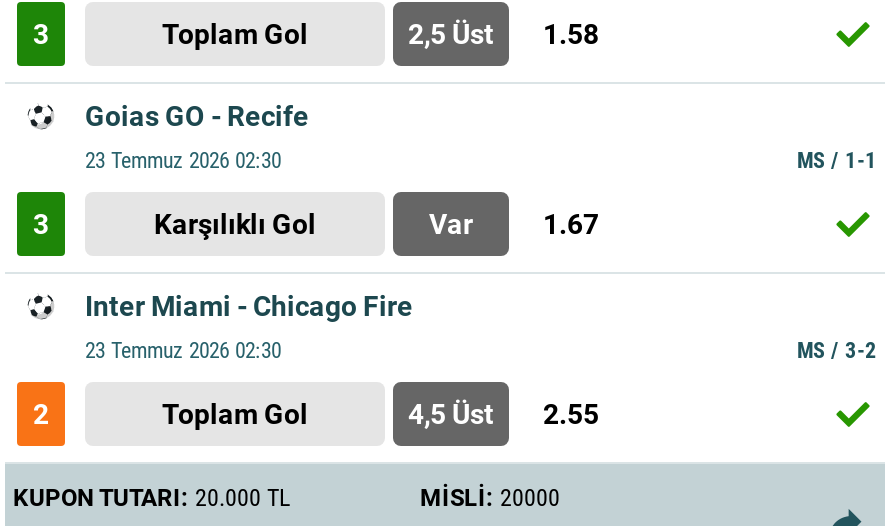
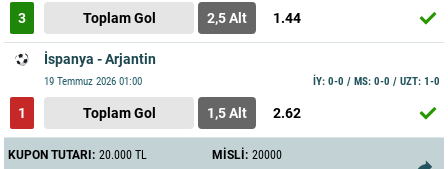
- 2,5 Üst
- 1.58
- Goias GO - Recife
- 23 Temmuz 2026 02:30
- MS / 1-1
- 3
- Karşılıklı Gol
- Var
- 1.67
- Inter Miami - Chicago Fire
- 23 Temmuz 2026 02:30
- MS / 3-2
- 2
+ 2,5 Alt
+ 1.44
+ İspanya - Arjantin
+ 19 Temmuz 2026 01:00
+ İY: 0-0 / MS: 0-0 / UZT: 1-0
+ 1

- 4,5 Üst
- 2.55
+ 1,5 Alt
+ 2.62
